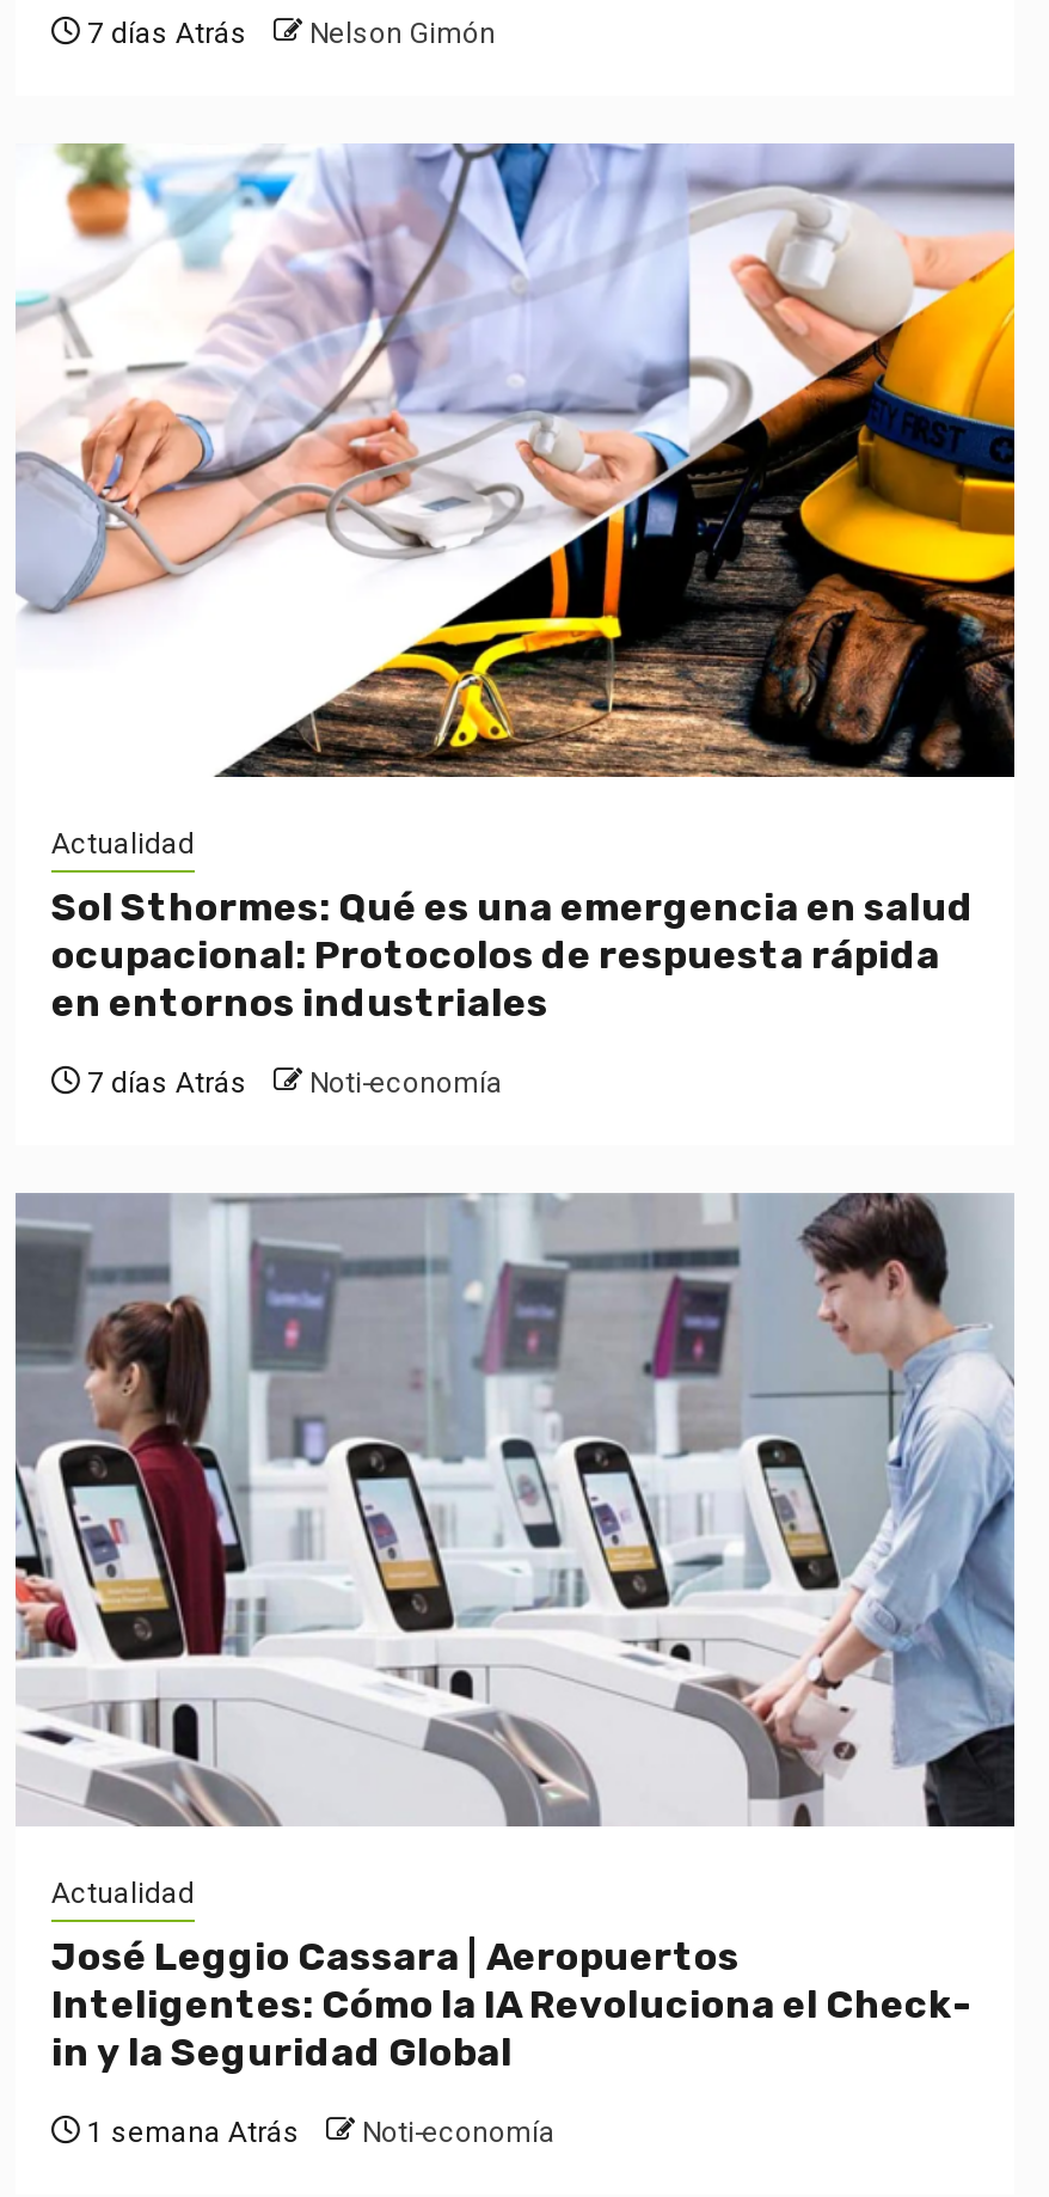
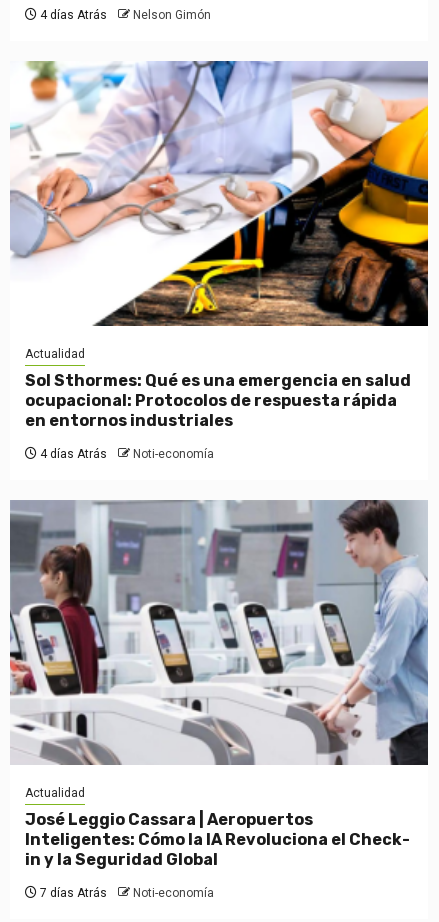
- 7 días Atrás Nelson Gimón
+ 4 días Atrás Nelson Gimón

- 7 días Atrás Noti-economía
+ 4 días Atrás Noti-economía

- 1 semana Atrás Noti-economía
+ 7 días Atrás Noti-economía
